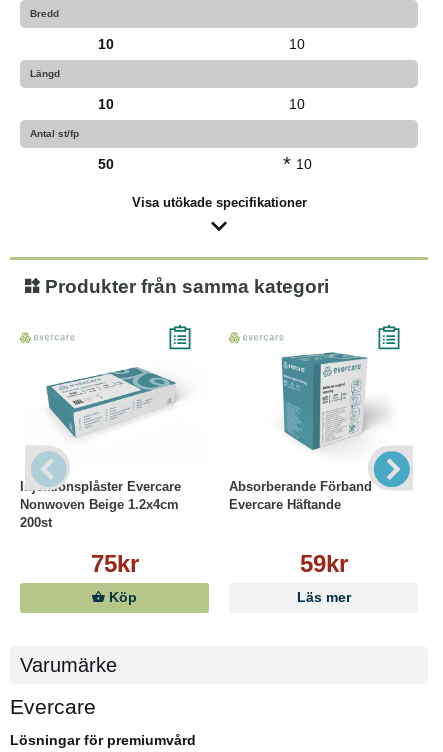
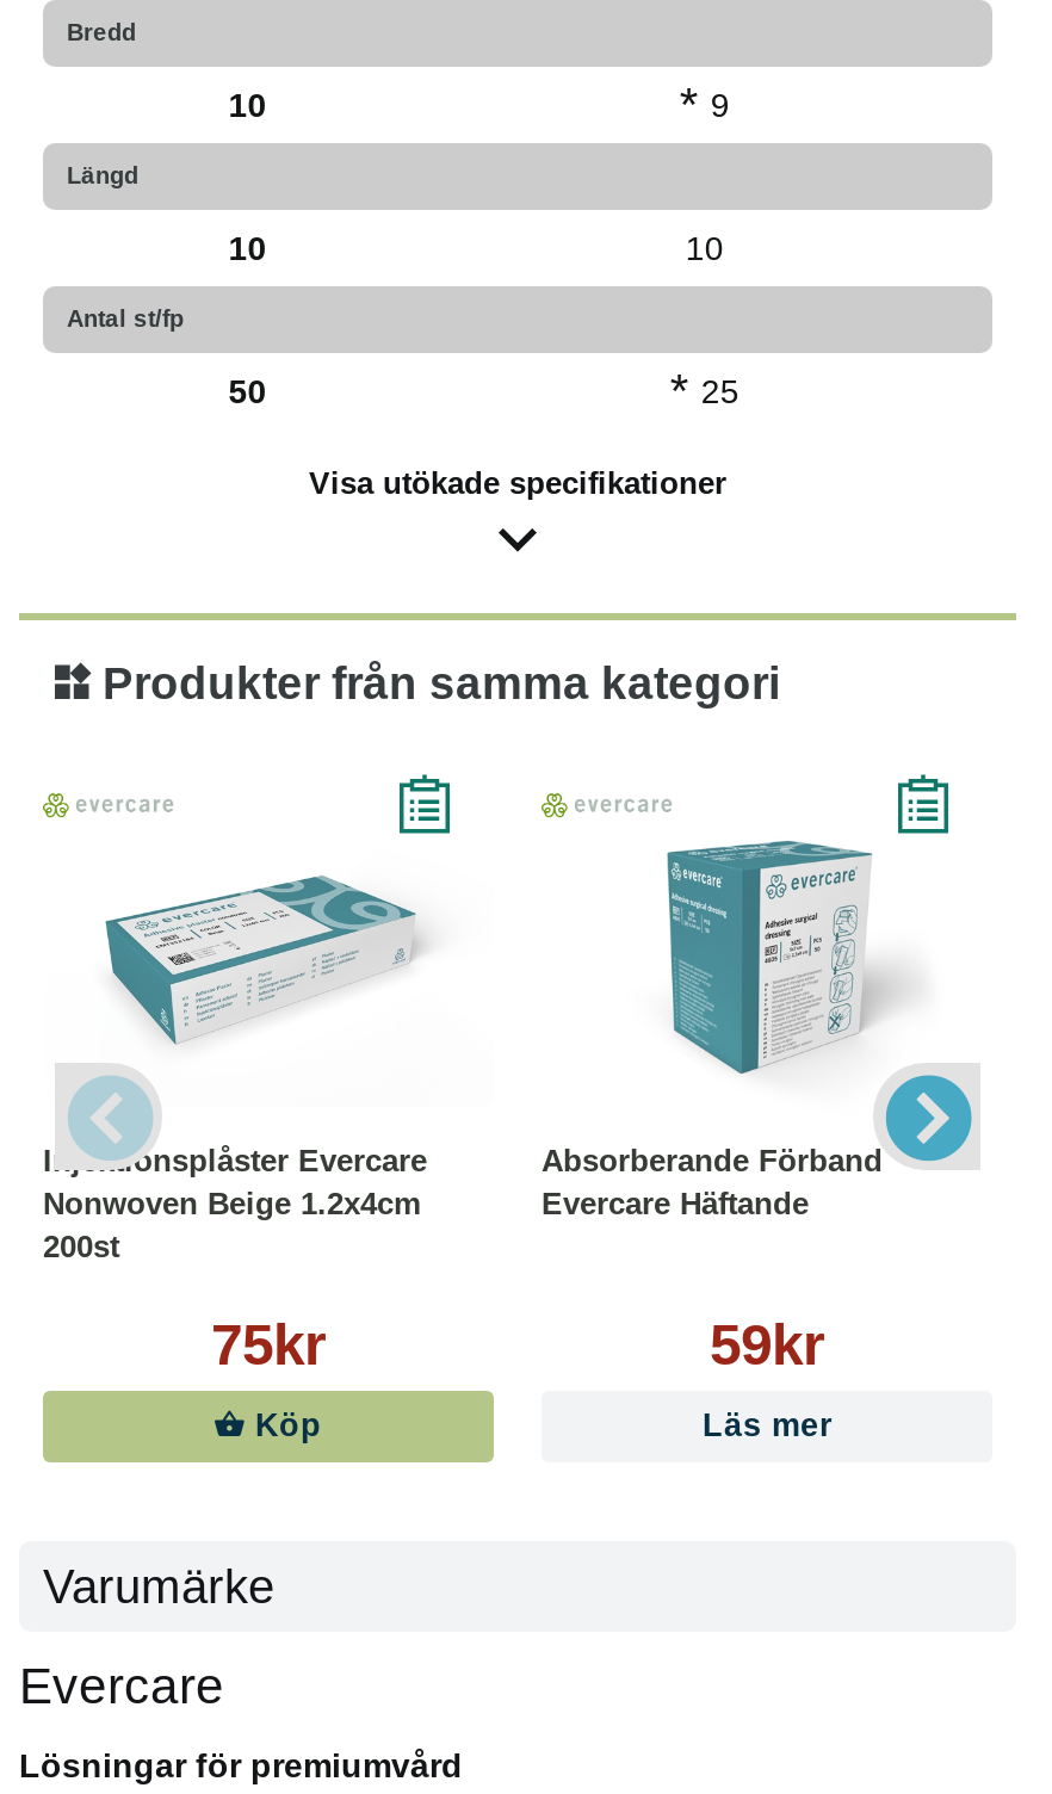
- 10
+ * 9

- * 10
+ * 25
